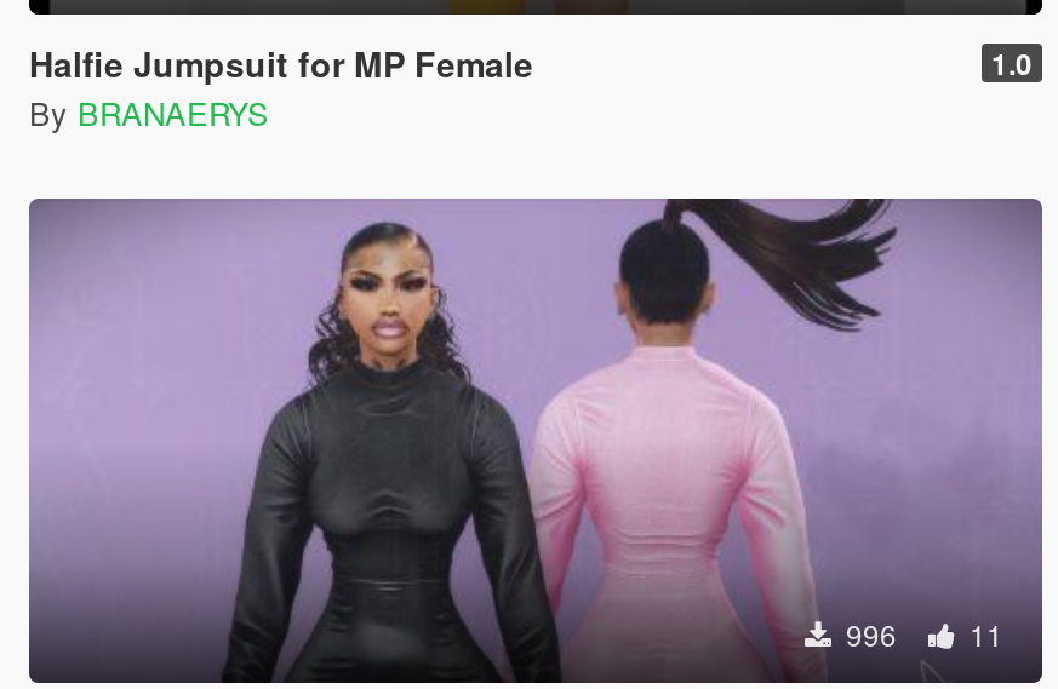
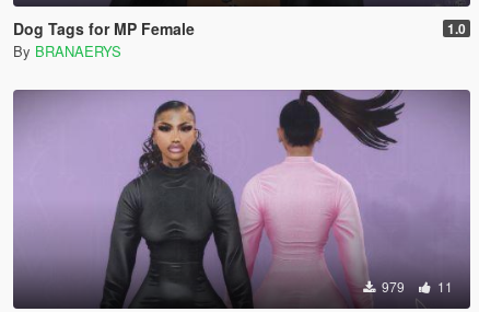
- Halfie Jumpsuit for MP Female
+ Dog Tags for MP Female

- 996 11
+ 979 11
